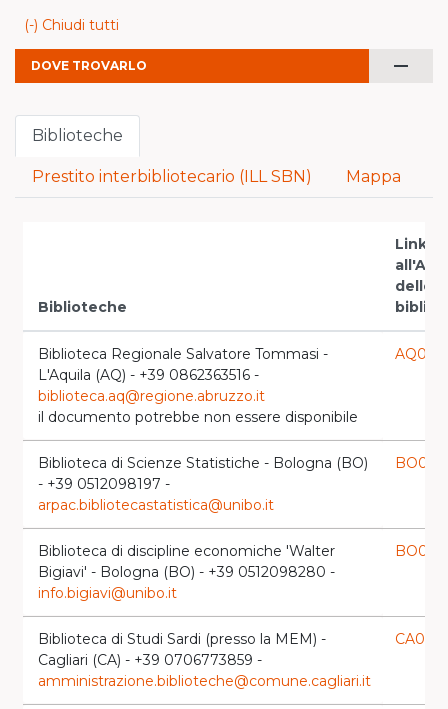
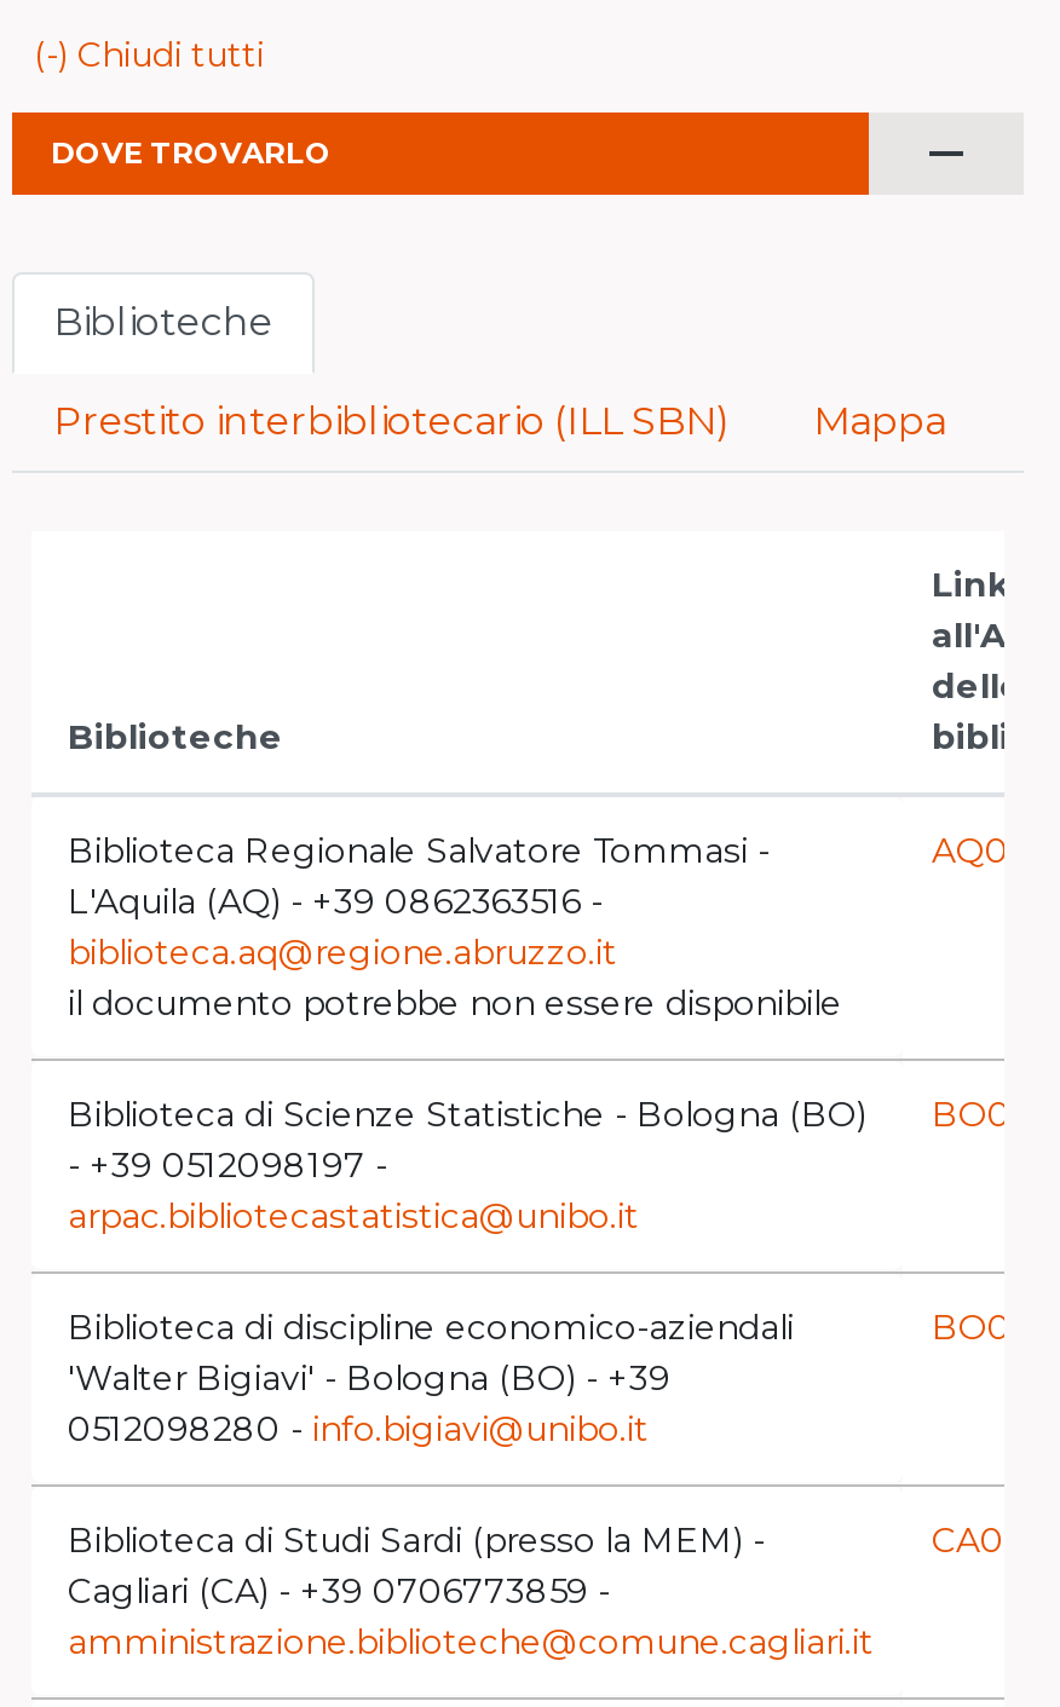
- Biblioteca di discipline economiche 'Walter
- Bigiavi' - Bologna (BO) - +39 0512098280 -
- info.bigiavi@unibo.it
+ Biblioteca di discipline economico-aziendali
+ 'Walter Bigiavi' - Bologna (BO) - +39
+ 0512098280 - info.bigiavi@unibo.it
